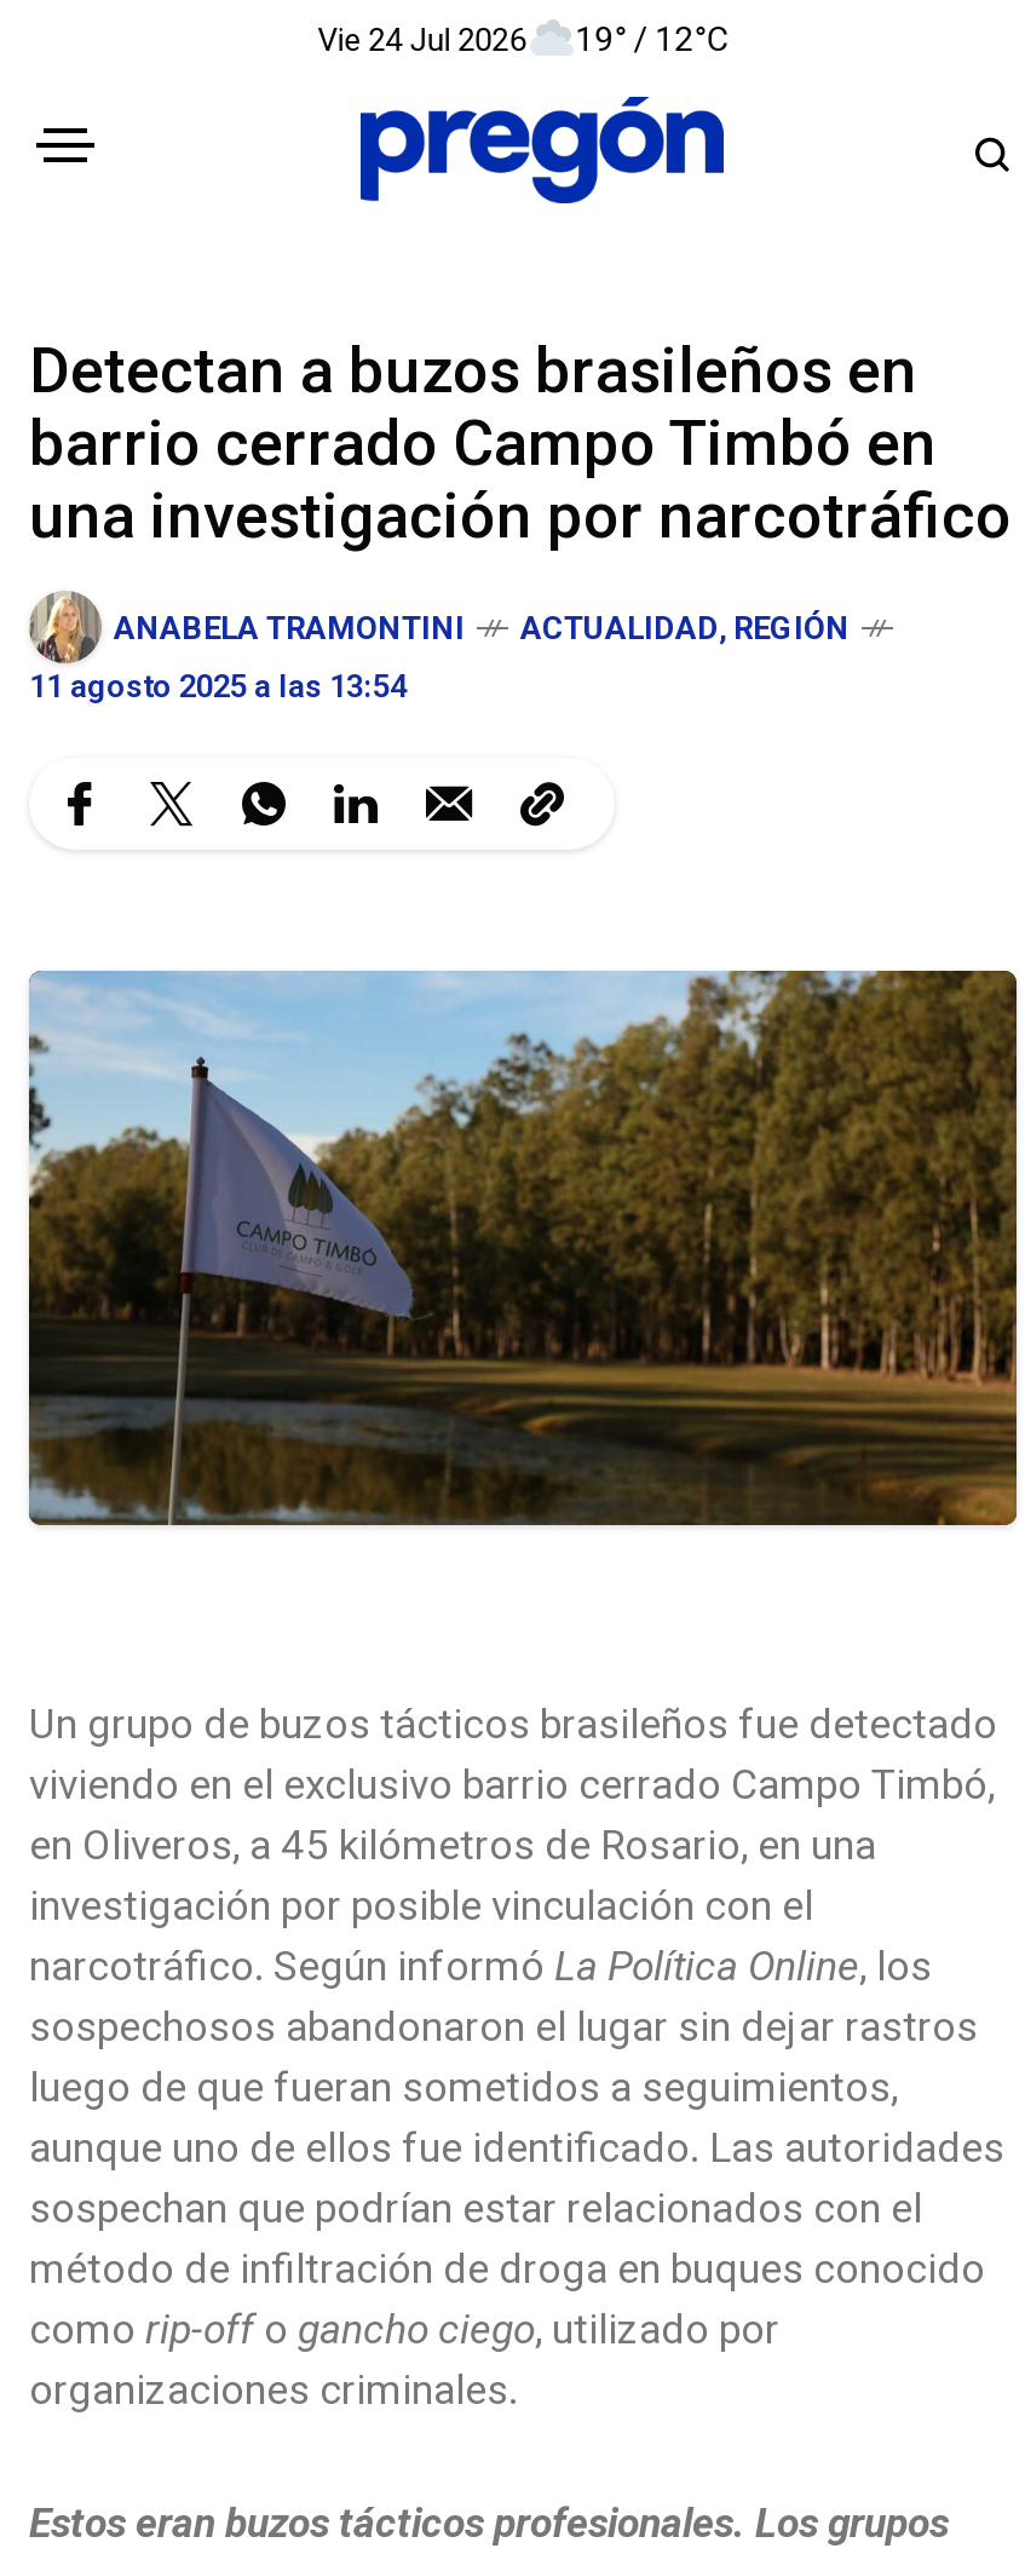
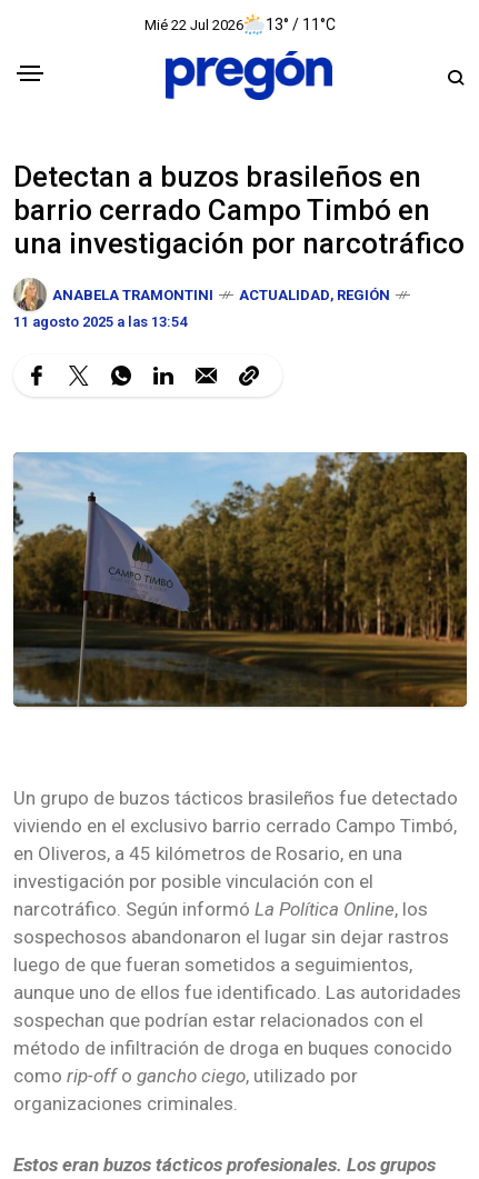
- Vie 24 Jul 2026
- 19° / 12°C
+ Mié 22 Jul 2026
+ 13° / 11°C
